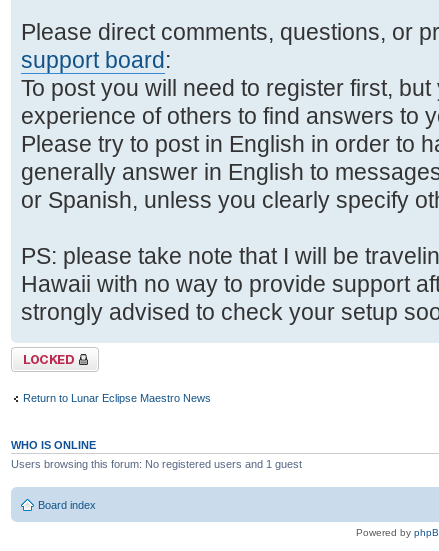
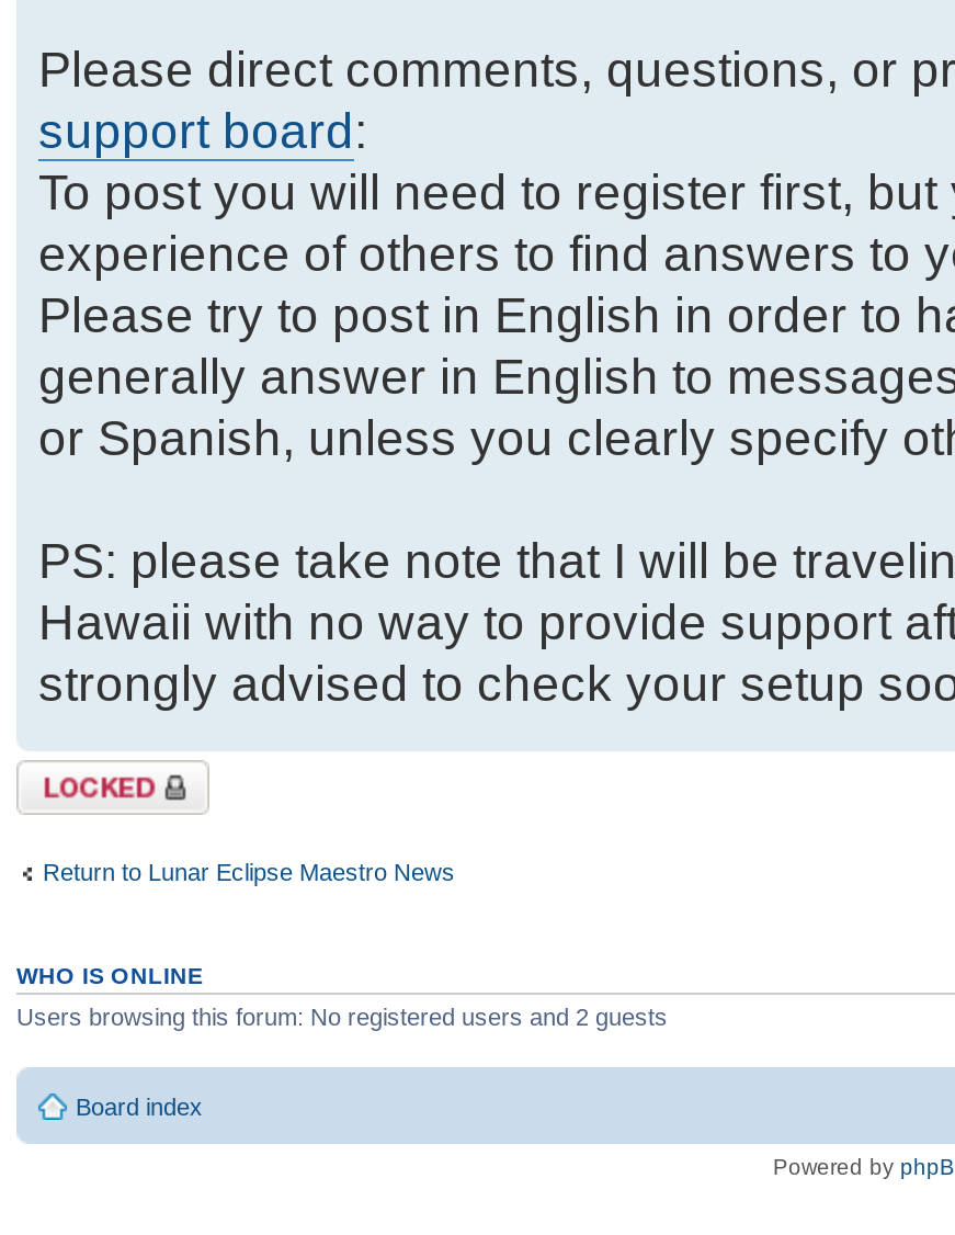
- Users browsing this forum: No registered users and 1 guest
+ Users browsing this forum: No registered users and 2 guests
